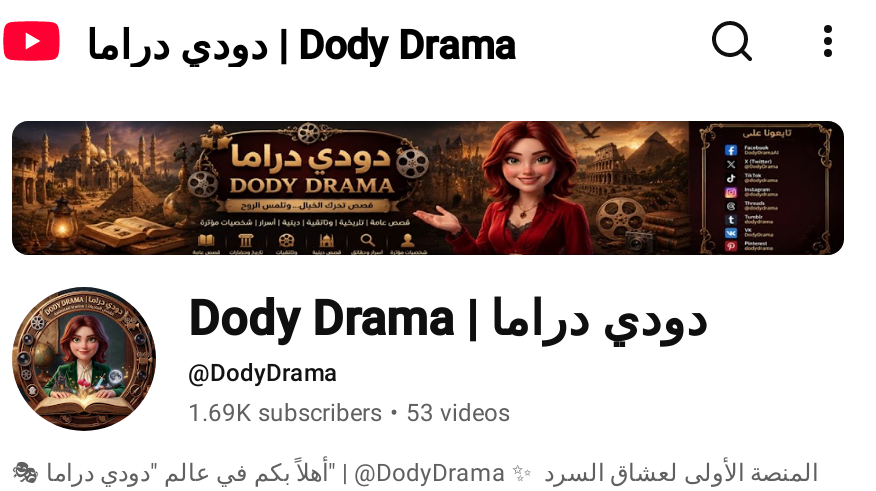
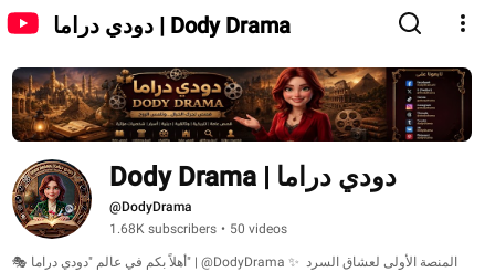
- 1.69K subscribers • 53 videos
+ 1.68K subscribers • 50 videos
